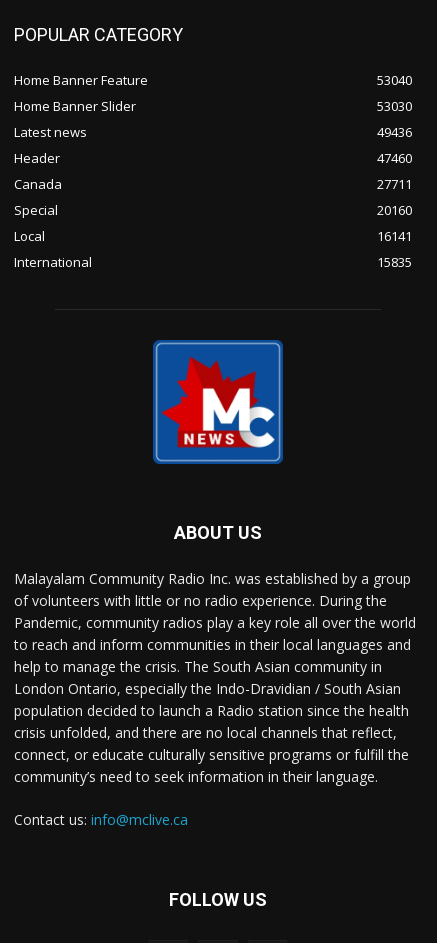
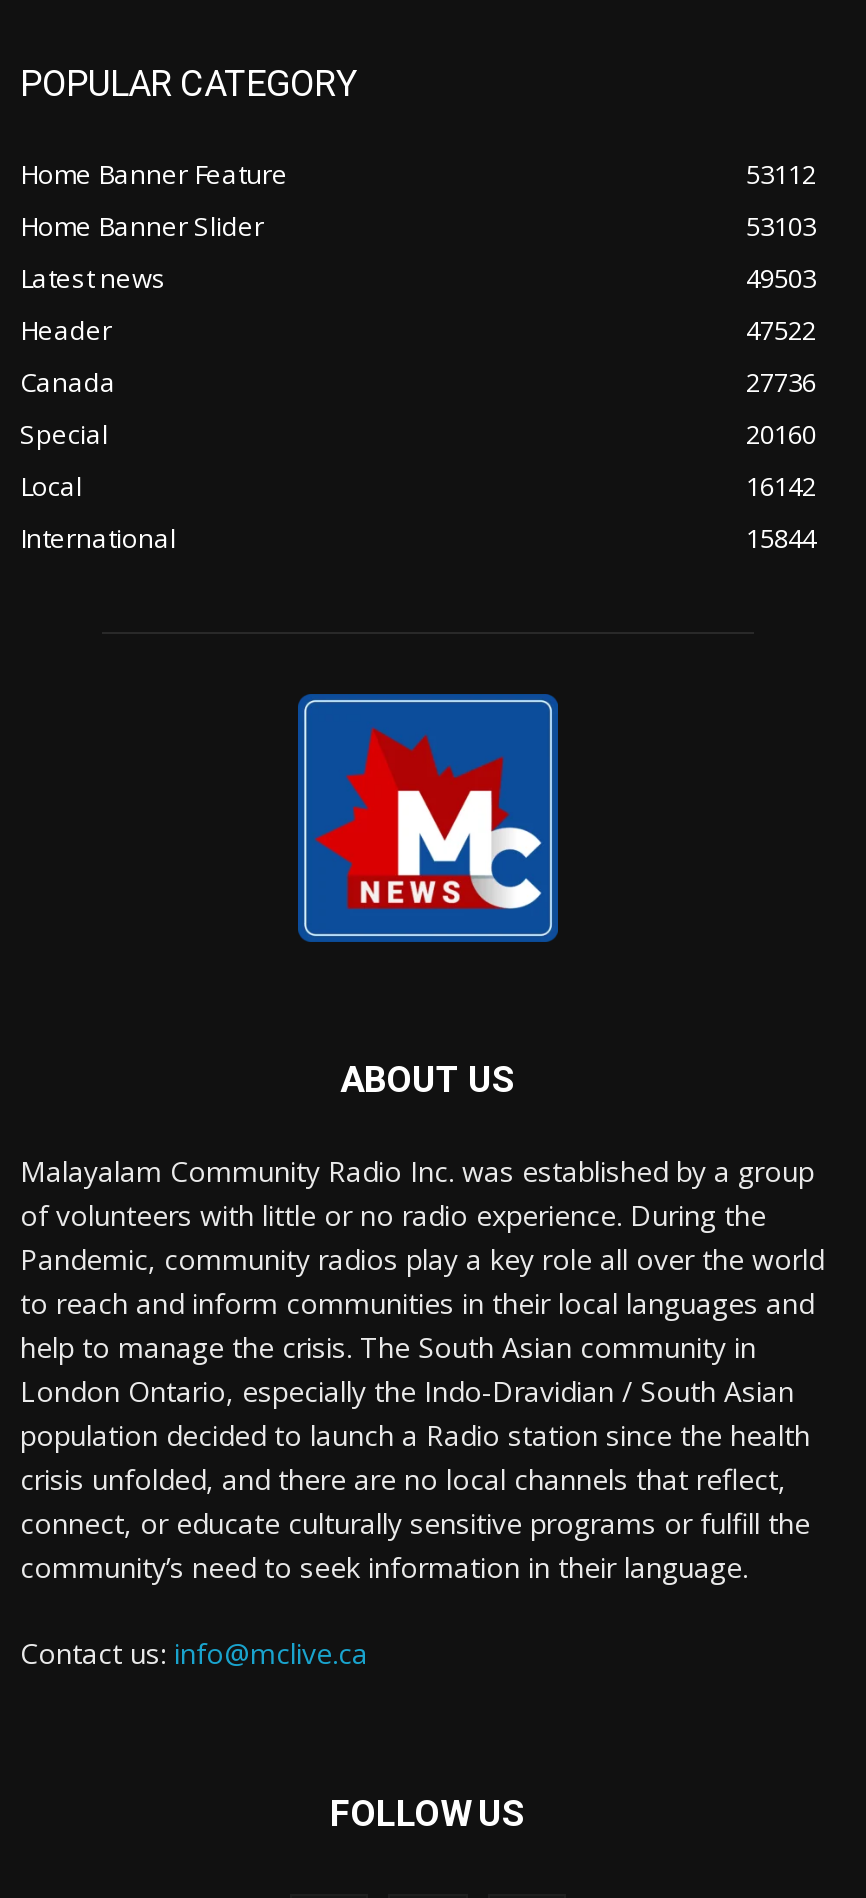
- 53040
+ 53112

- 53030
+ 53103

- 49436
+ 49503

- 47460
+ 47522

- 27711
+ 27736

- 16141
+ 16142

- 15835
+ 15844
